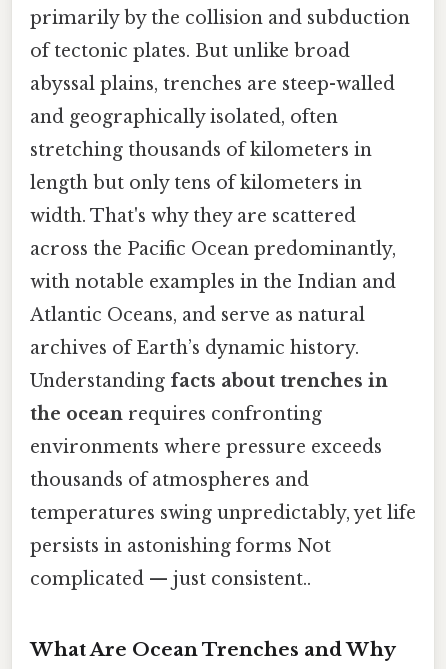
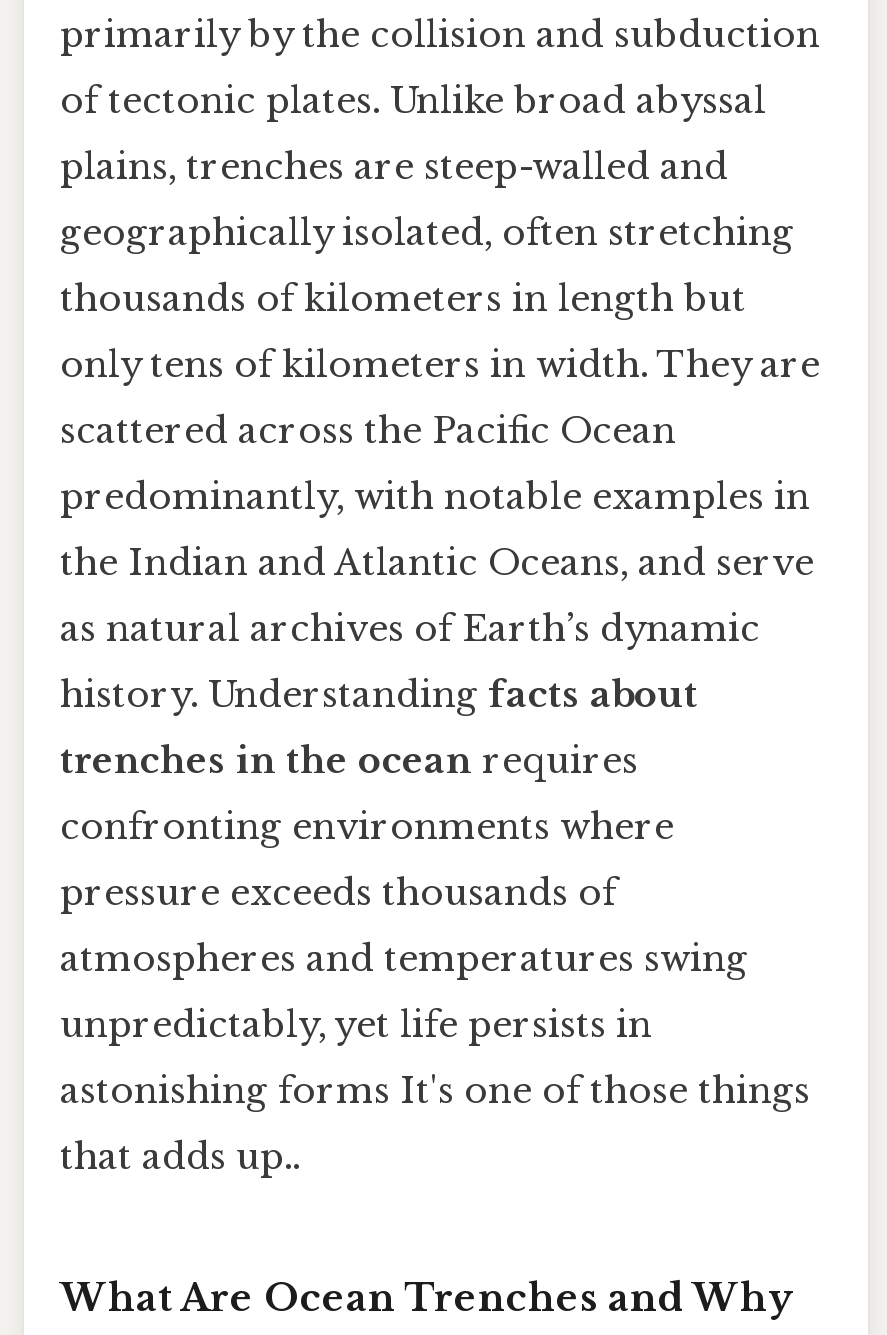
- of tectonic plates. But unlike broad
+ of tectonic plates. Unlike broad abyssal

- abyssal plains, trenches are steep-walled
+ plains, trenches are steep-walled and

- and geographically isolated, often
+ geographically isolated, often stretching

- stretching thousands of kilometers in
+ thousands of kilometers in length but

- length but only tens of kilometers in
+ only tens of kilometers in width. They are

- width. That's why they are scattered
+ scattered across the Pacific Ocean

- across the Pacific Ocean predominantly,
+ predominantly, with notable examples in

- with notable examples in the Indian and
+ the Indian and Atlantic Oceans, and serve

- Atlantic Oceans, and serve as natural
+ as natural archives of Earth’s dynamic

- archives of Earth’s dynamic history.
+ history. Understanding facts about

- Understanding facts about trenches in
+ trenches in the ocean requires

- the ocean requires confronting
+ confronting environments where

- environments where pressure exceeds
+ pressure exceeds thousands of

- thousands of atmospheres and
+ atmospheres and temperatures swing

- temperatures swing unpredictably, yet life
+ unpredictably, yet life persists in

- persists in astonishing forms Not
+ astonishing forms It's one of those things

- complicated — just consistent..
+ that adds up..
